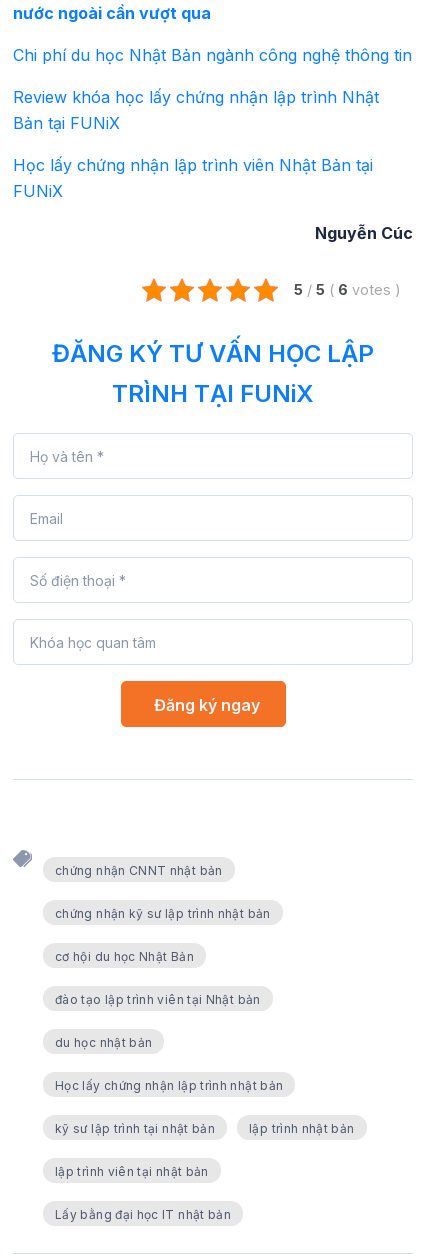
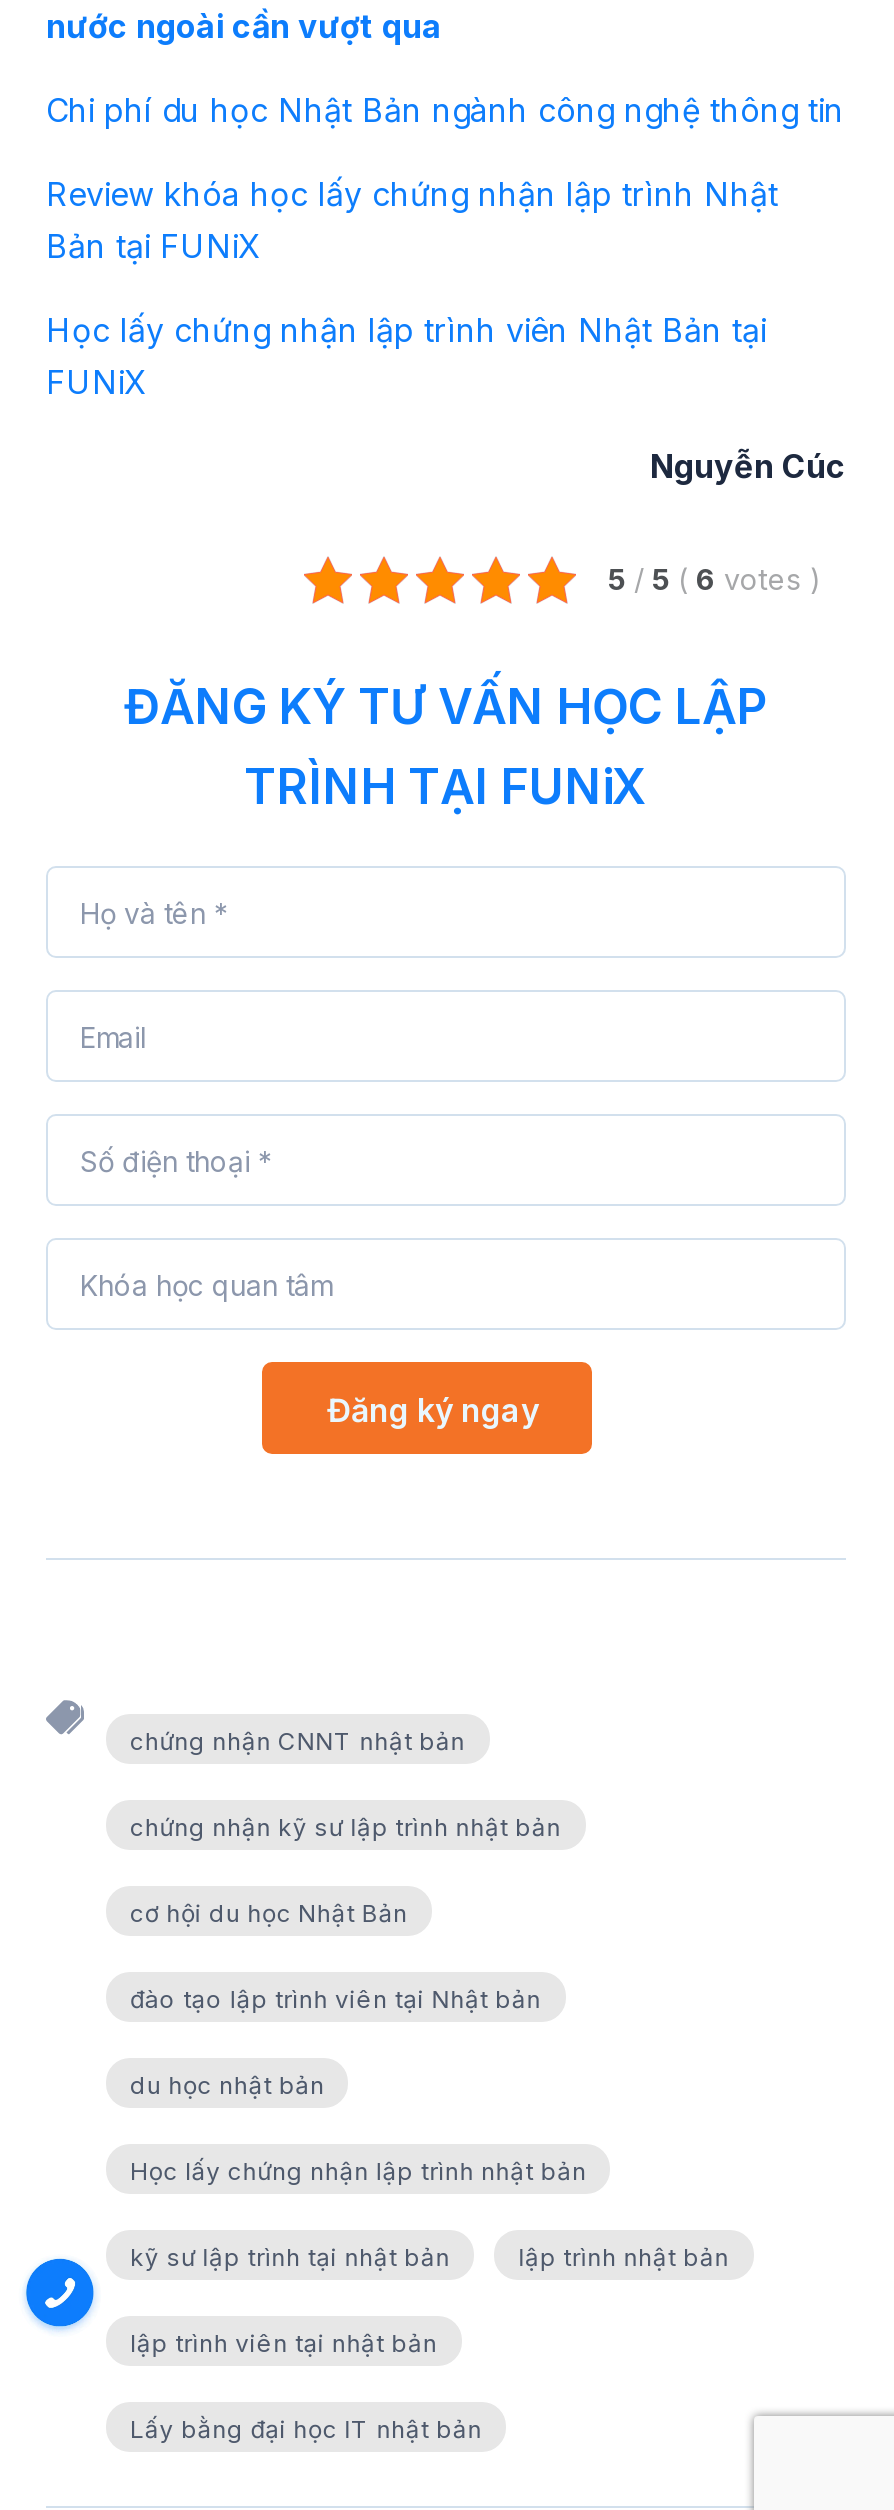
+ [image]
